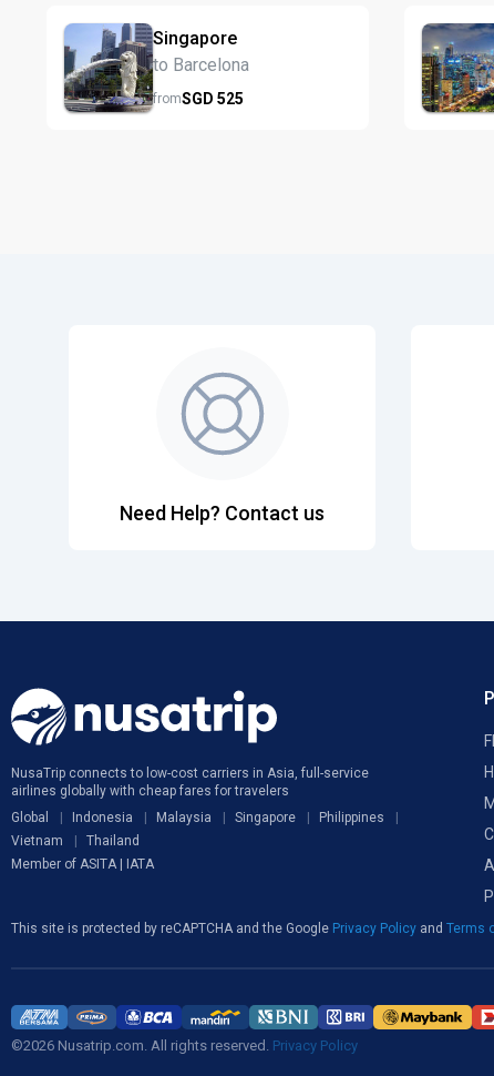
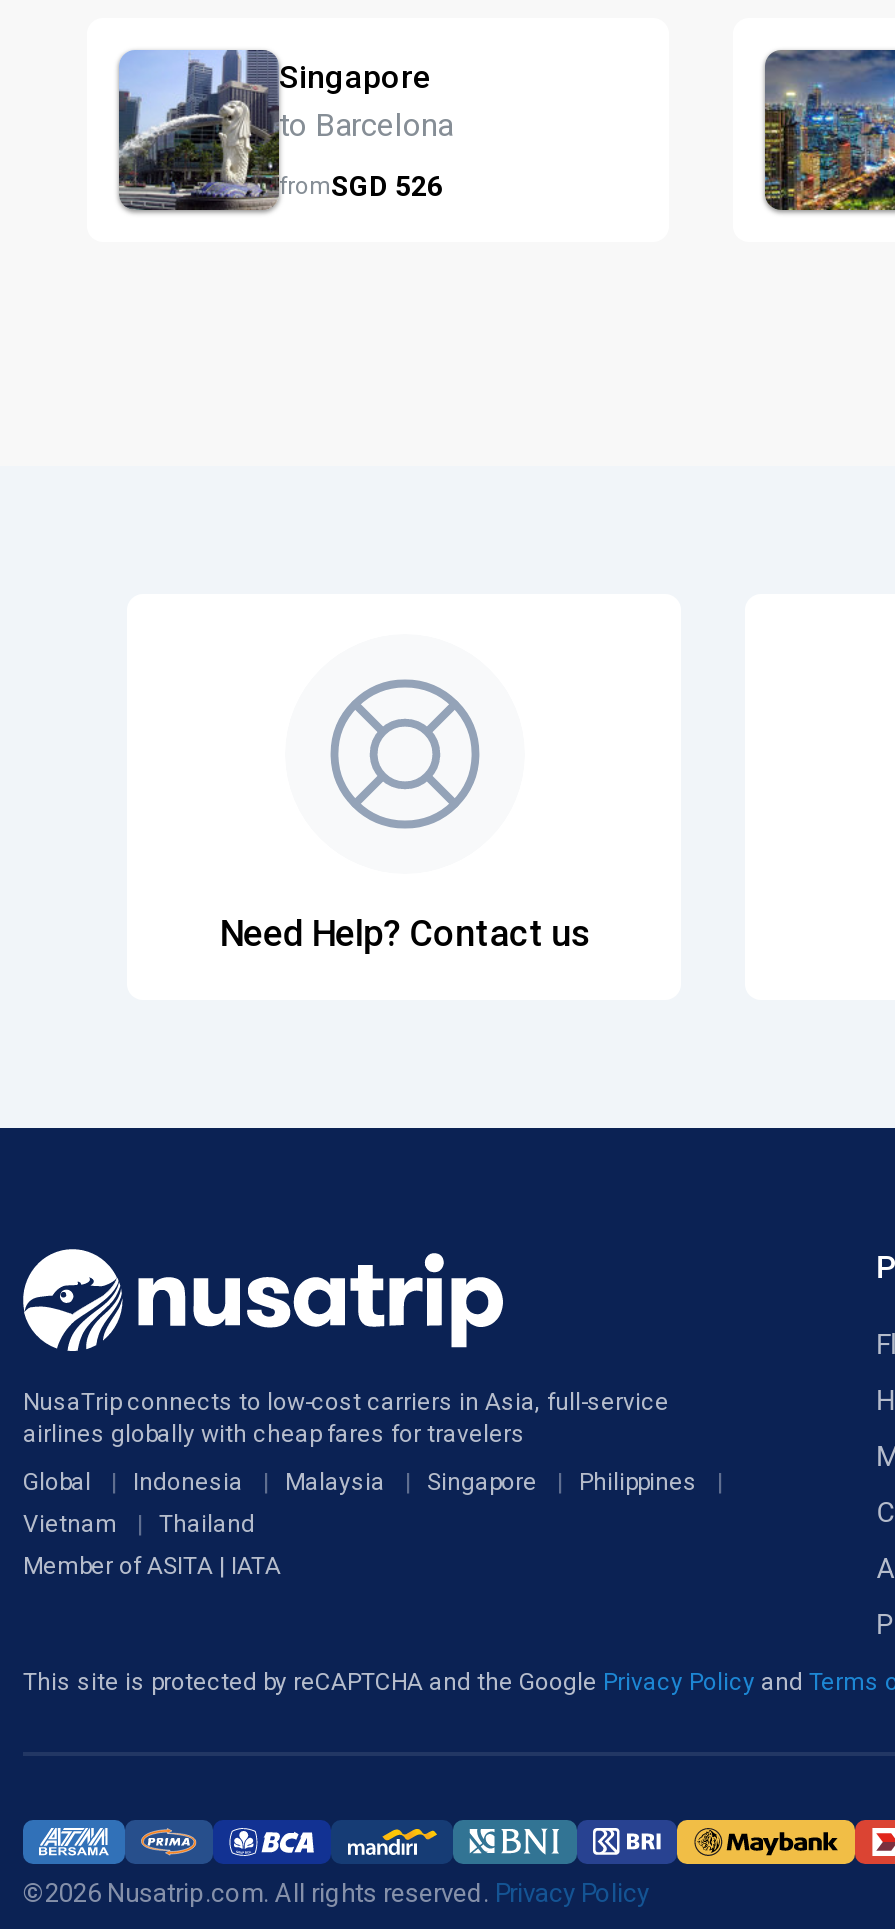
- fromSGD 525
+ fromSGD 526
